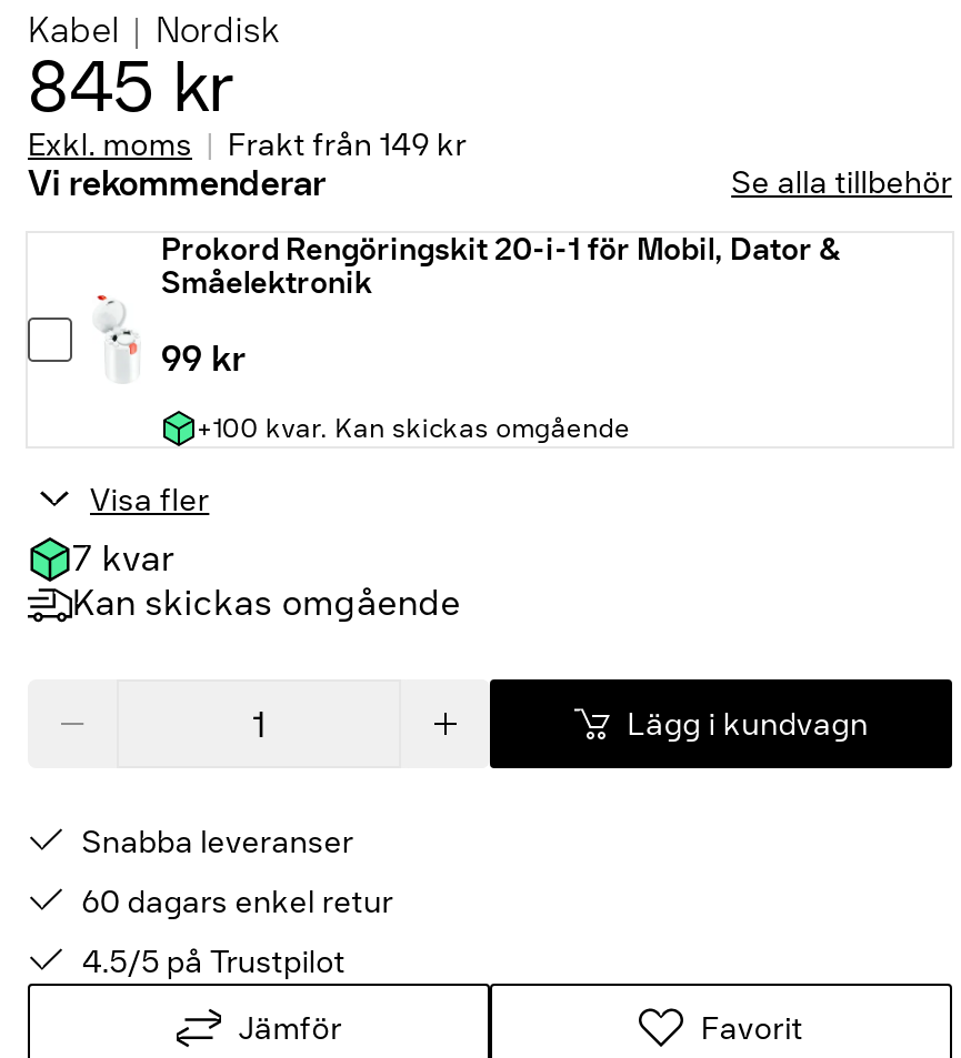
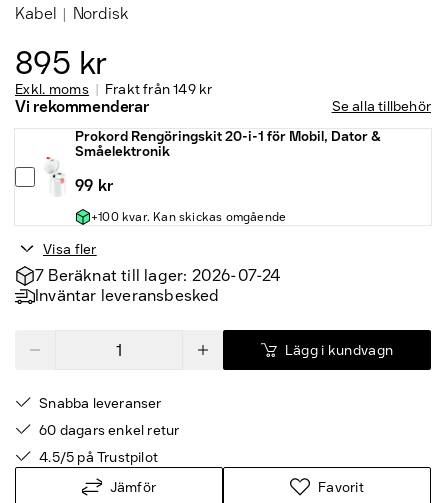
- 845 kr
+ 895 kr

- 7 kvar
- Kan skickas omgående
+ 7 Beräknat till lager: 2026-07-24
+ Inväntar leveransbesked
